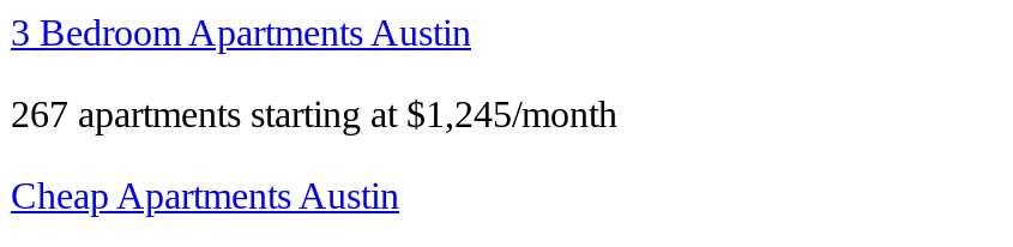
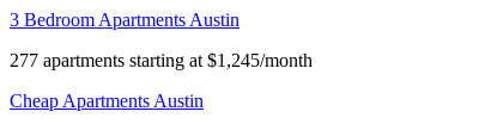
- 267 apartments starting at $1,245/month
+ 277 apartments starting at $1,245/month
